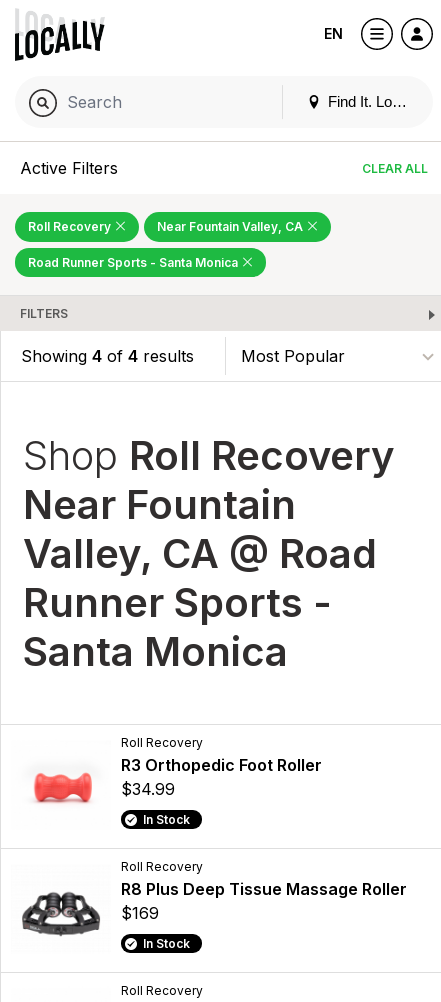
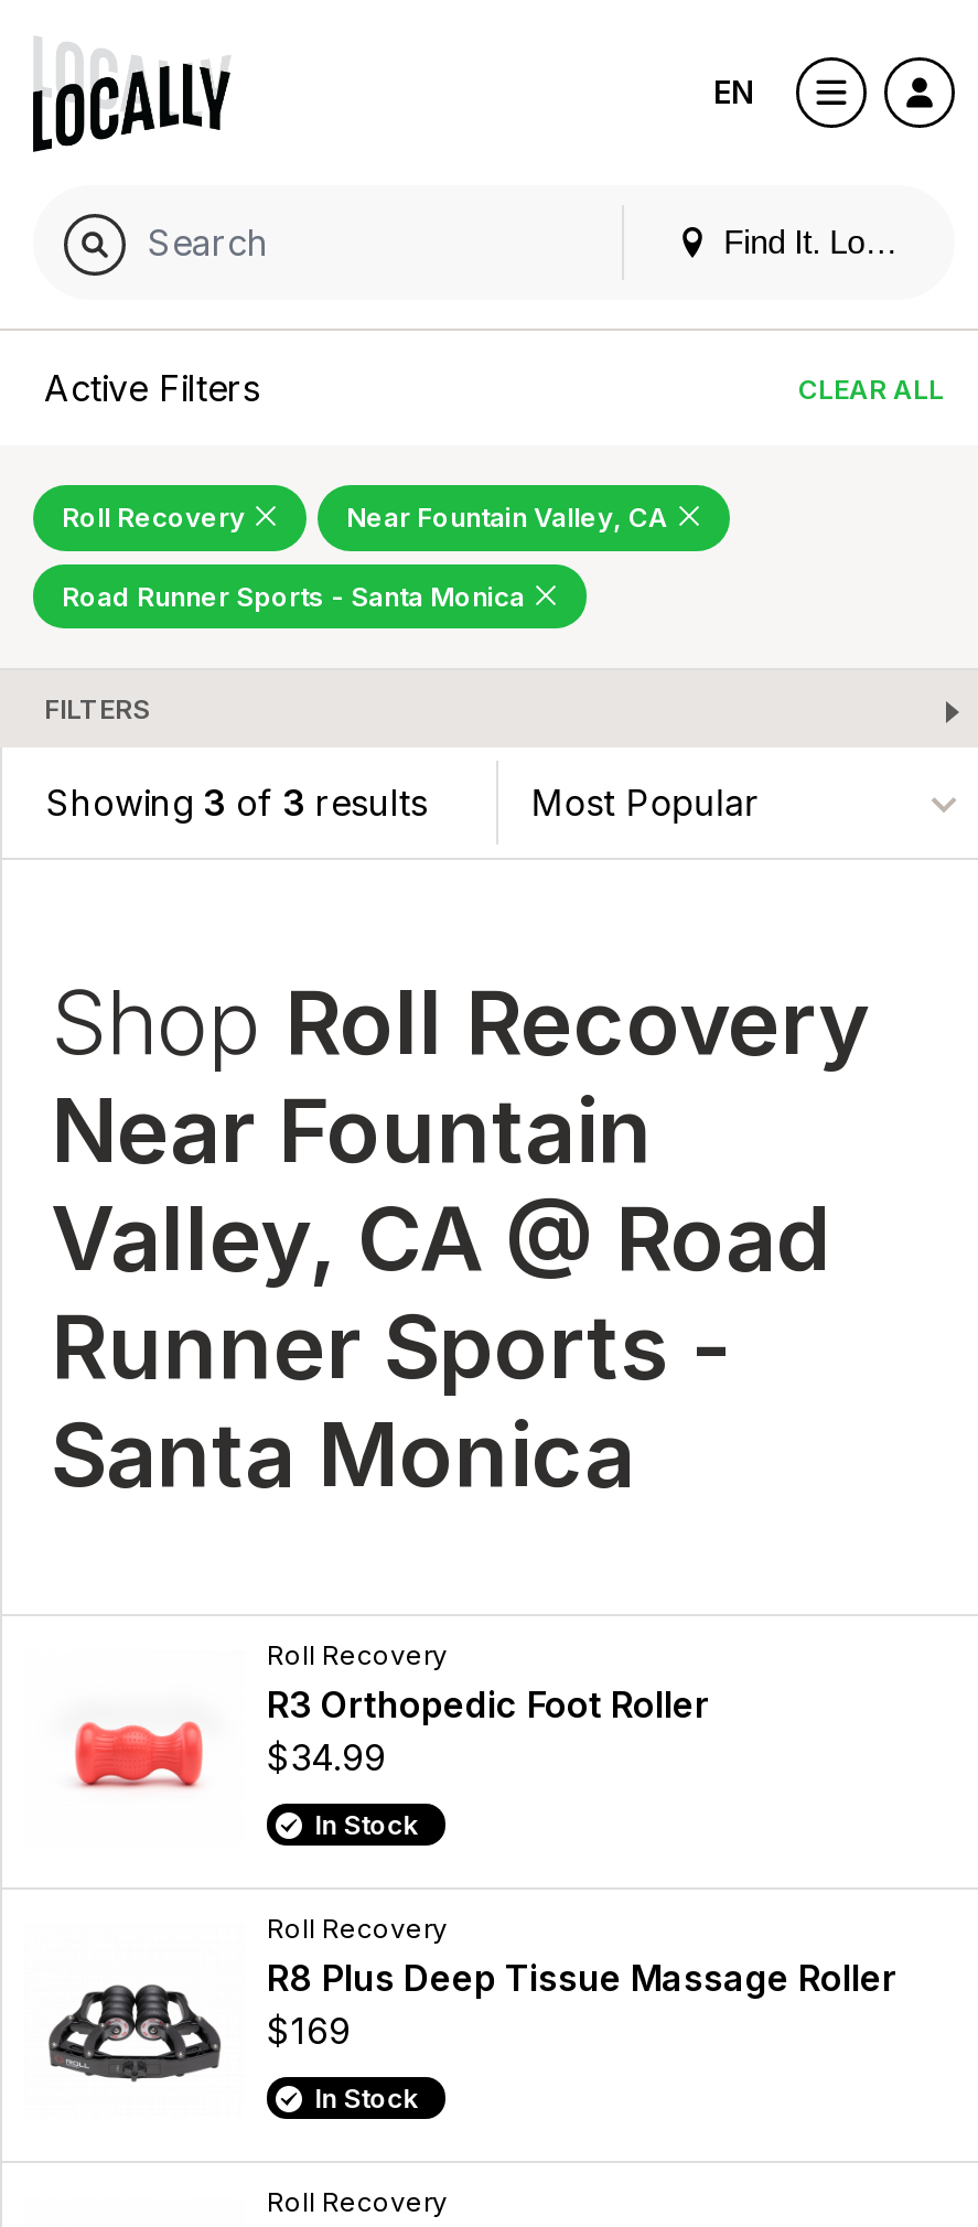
- Showing 4 of 4 results
+ Showing 3 of 3 results
